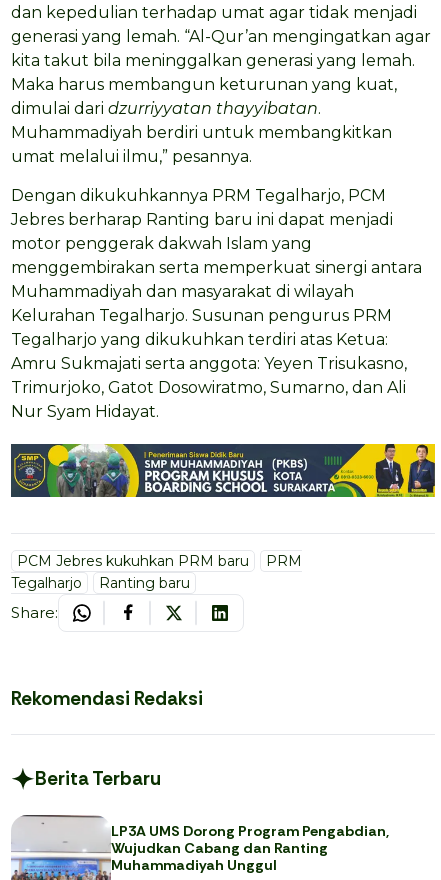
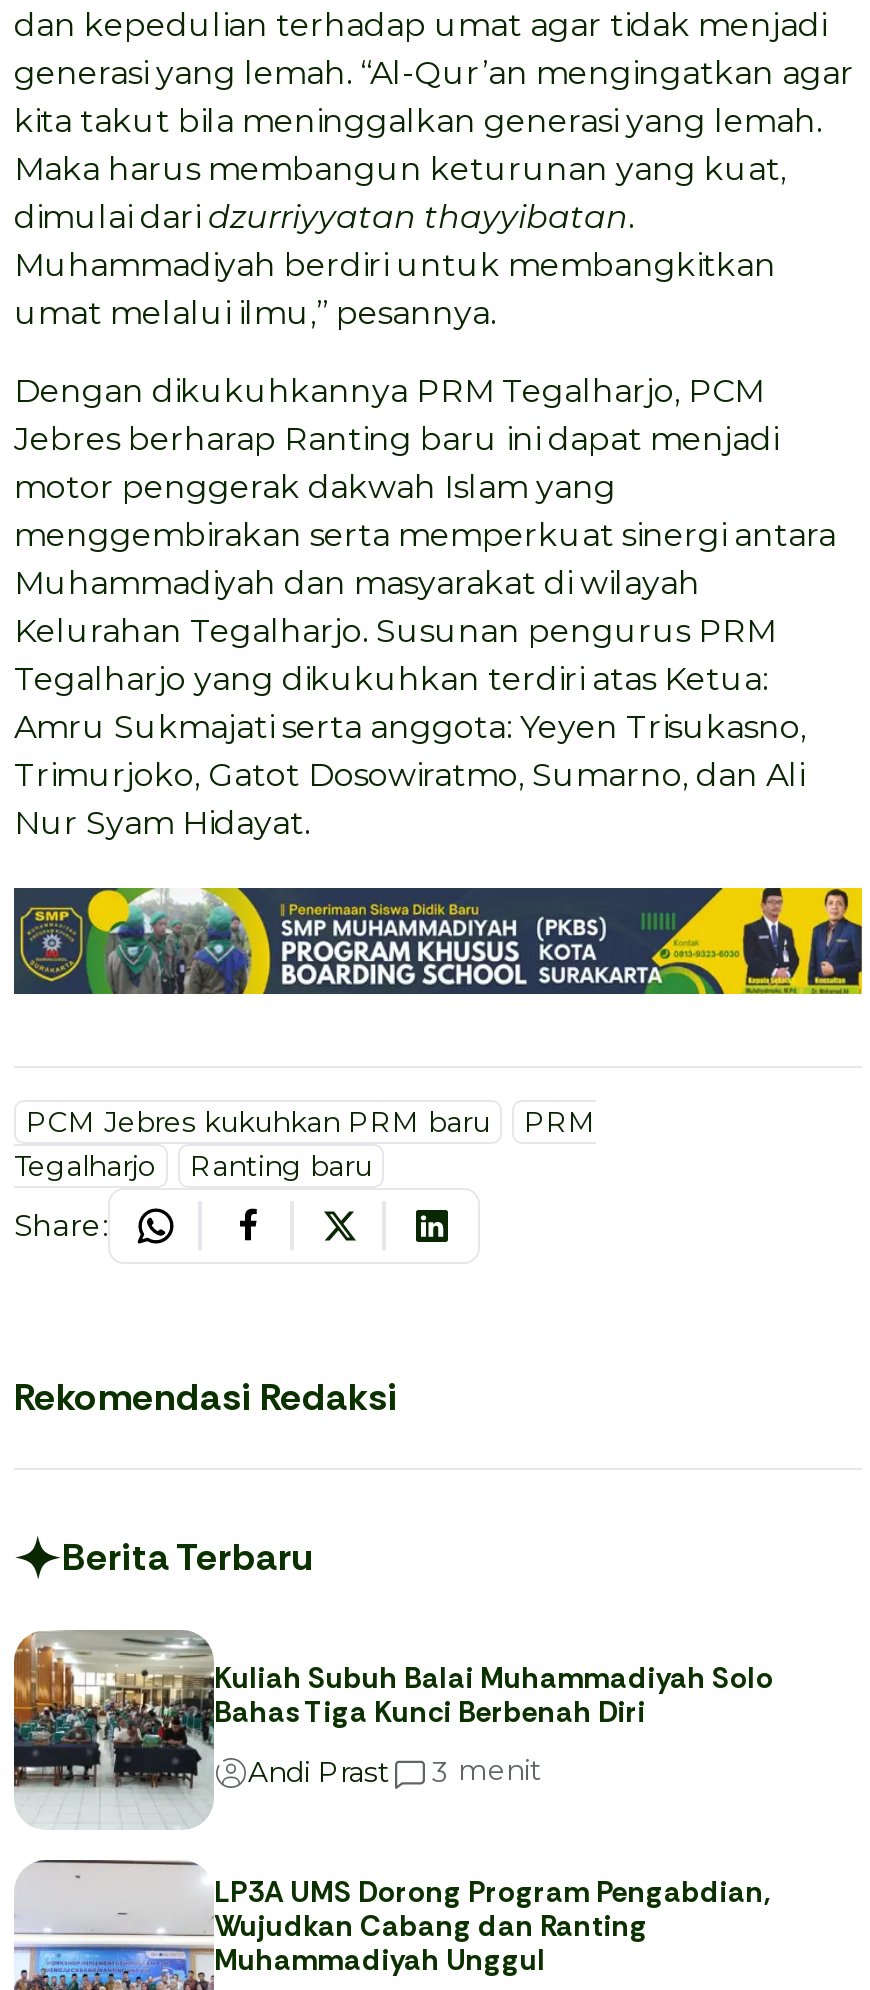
+ [image]
+ Kuliah Subuh Balai Muhammadiyah Solo
+ Bahas Tiga Kunci Berbenah Diri
+ Andi Prast
+ 3 menit
